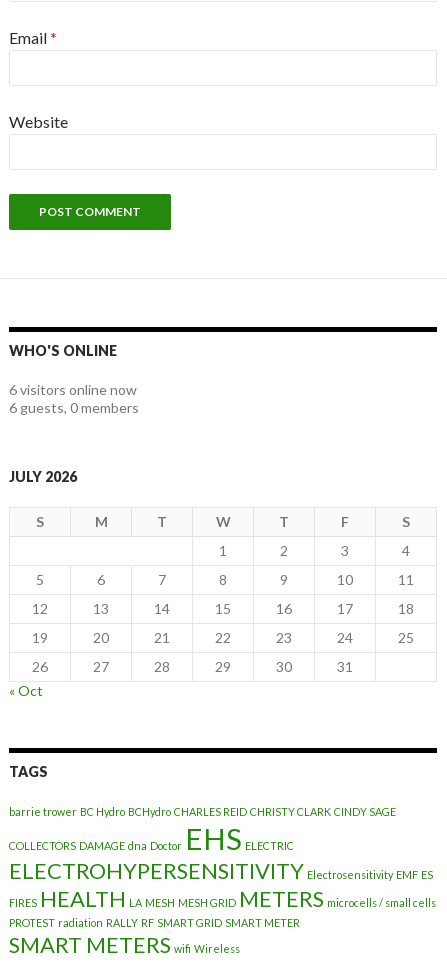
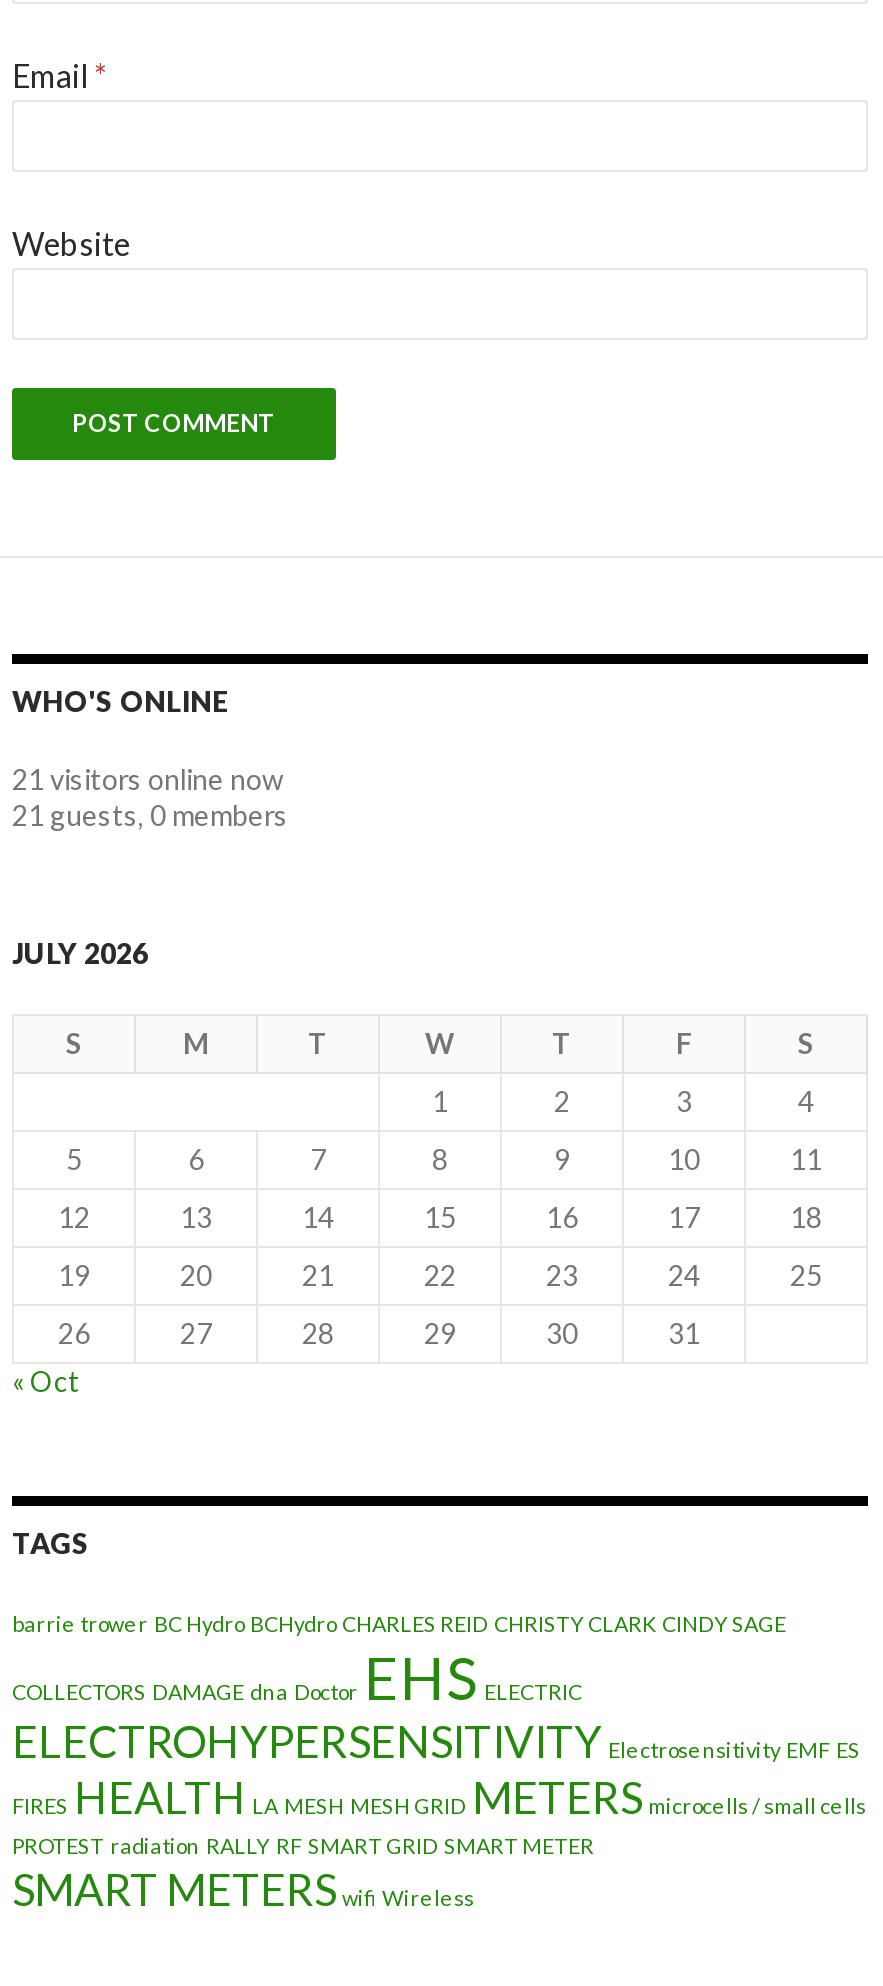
- 6 visitors online now
+ 21 visitors online now

- 6 guests, 0 members
+ 21 guests, 0 members
